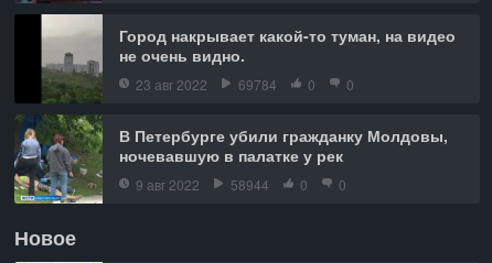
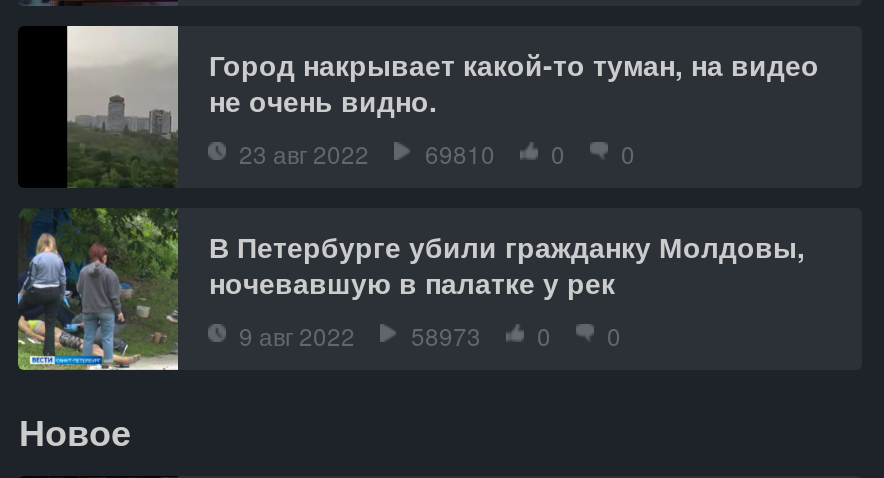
- 23 авг 2022 69784 0 0
+ 23 авг 2022 69810 0 0

- 9 авг 2022 58944 0 0
+ 9 авг 2022 58973 0 0
